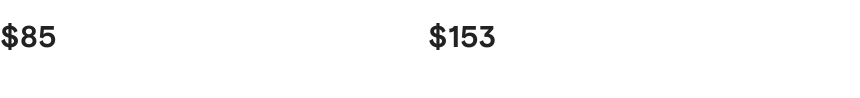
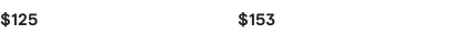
- $85
+ $125
